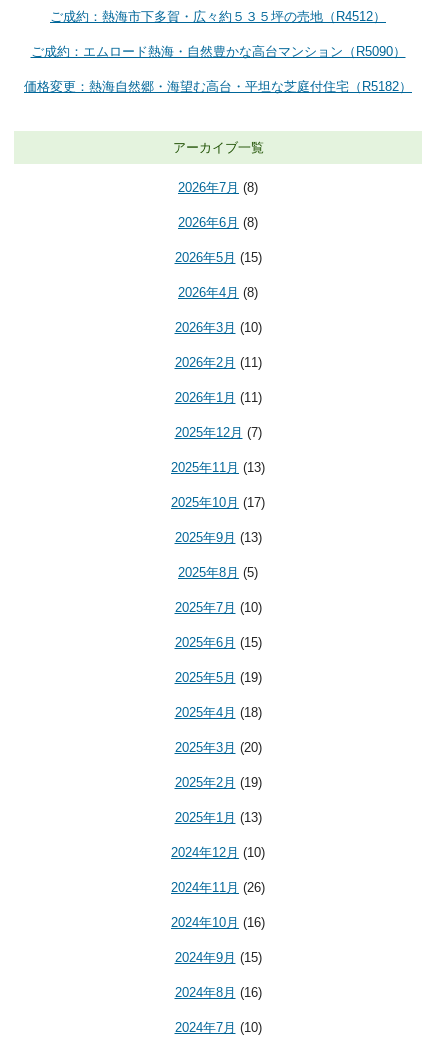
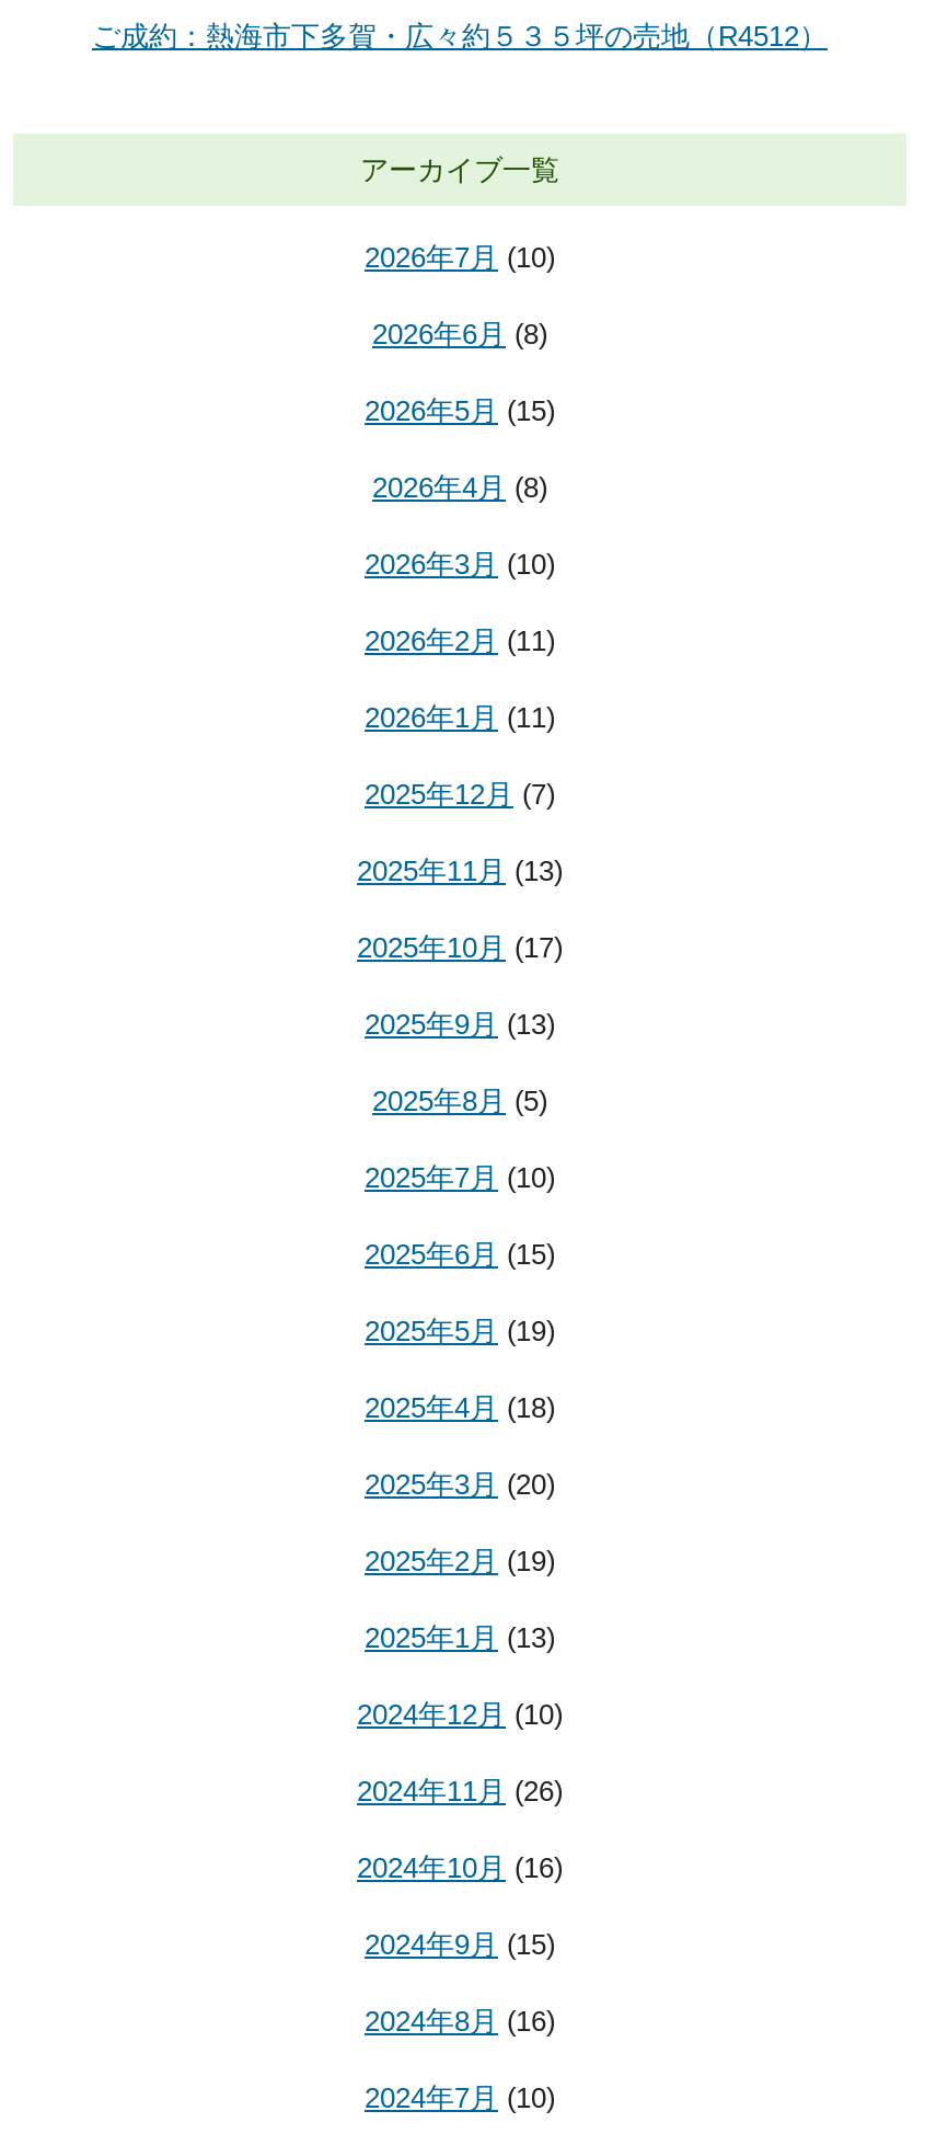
- ご成約：エムロード熱海・自然豊かな高台マンション（R5090）
- 価格変更：熱海自然郷・海望む高台・平坦な芝庭付住宅（R5182）

- 2026年7月(8)
+ 2026年7月(10)
